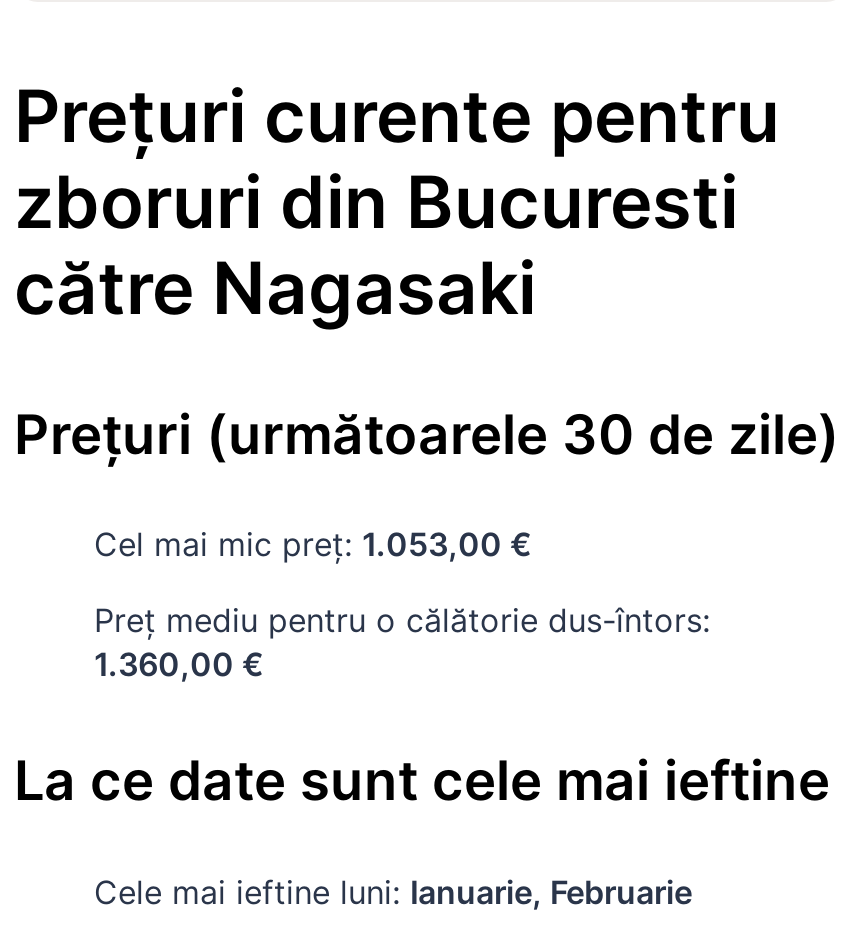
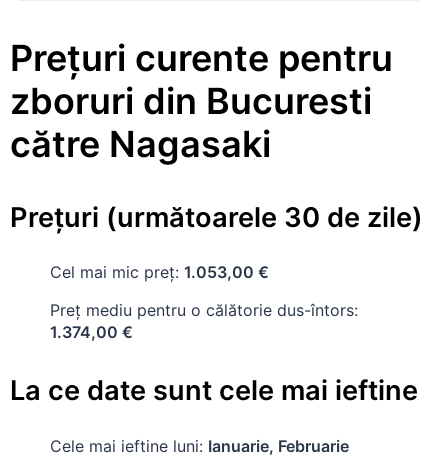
- 1.360,00 €
+ 1.374,00 €
